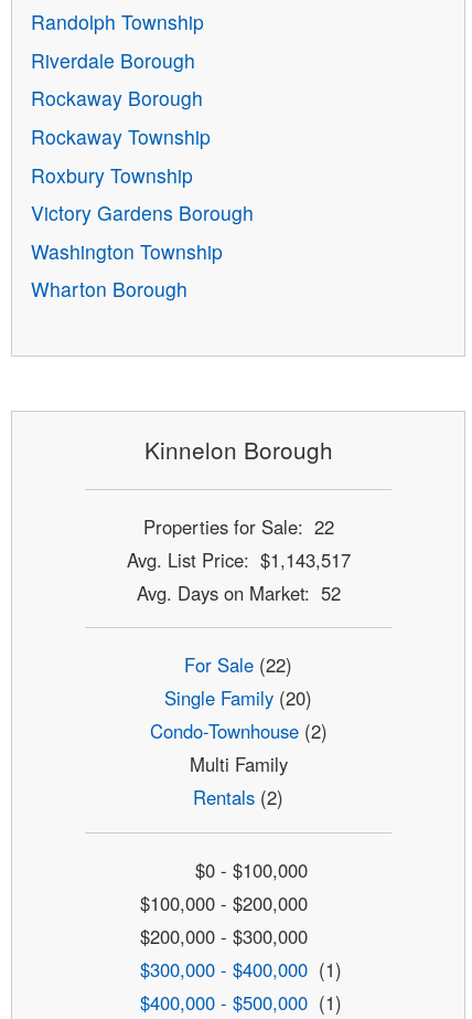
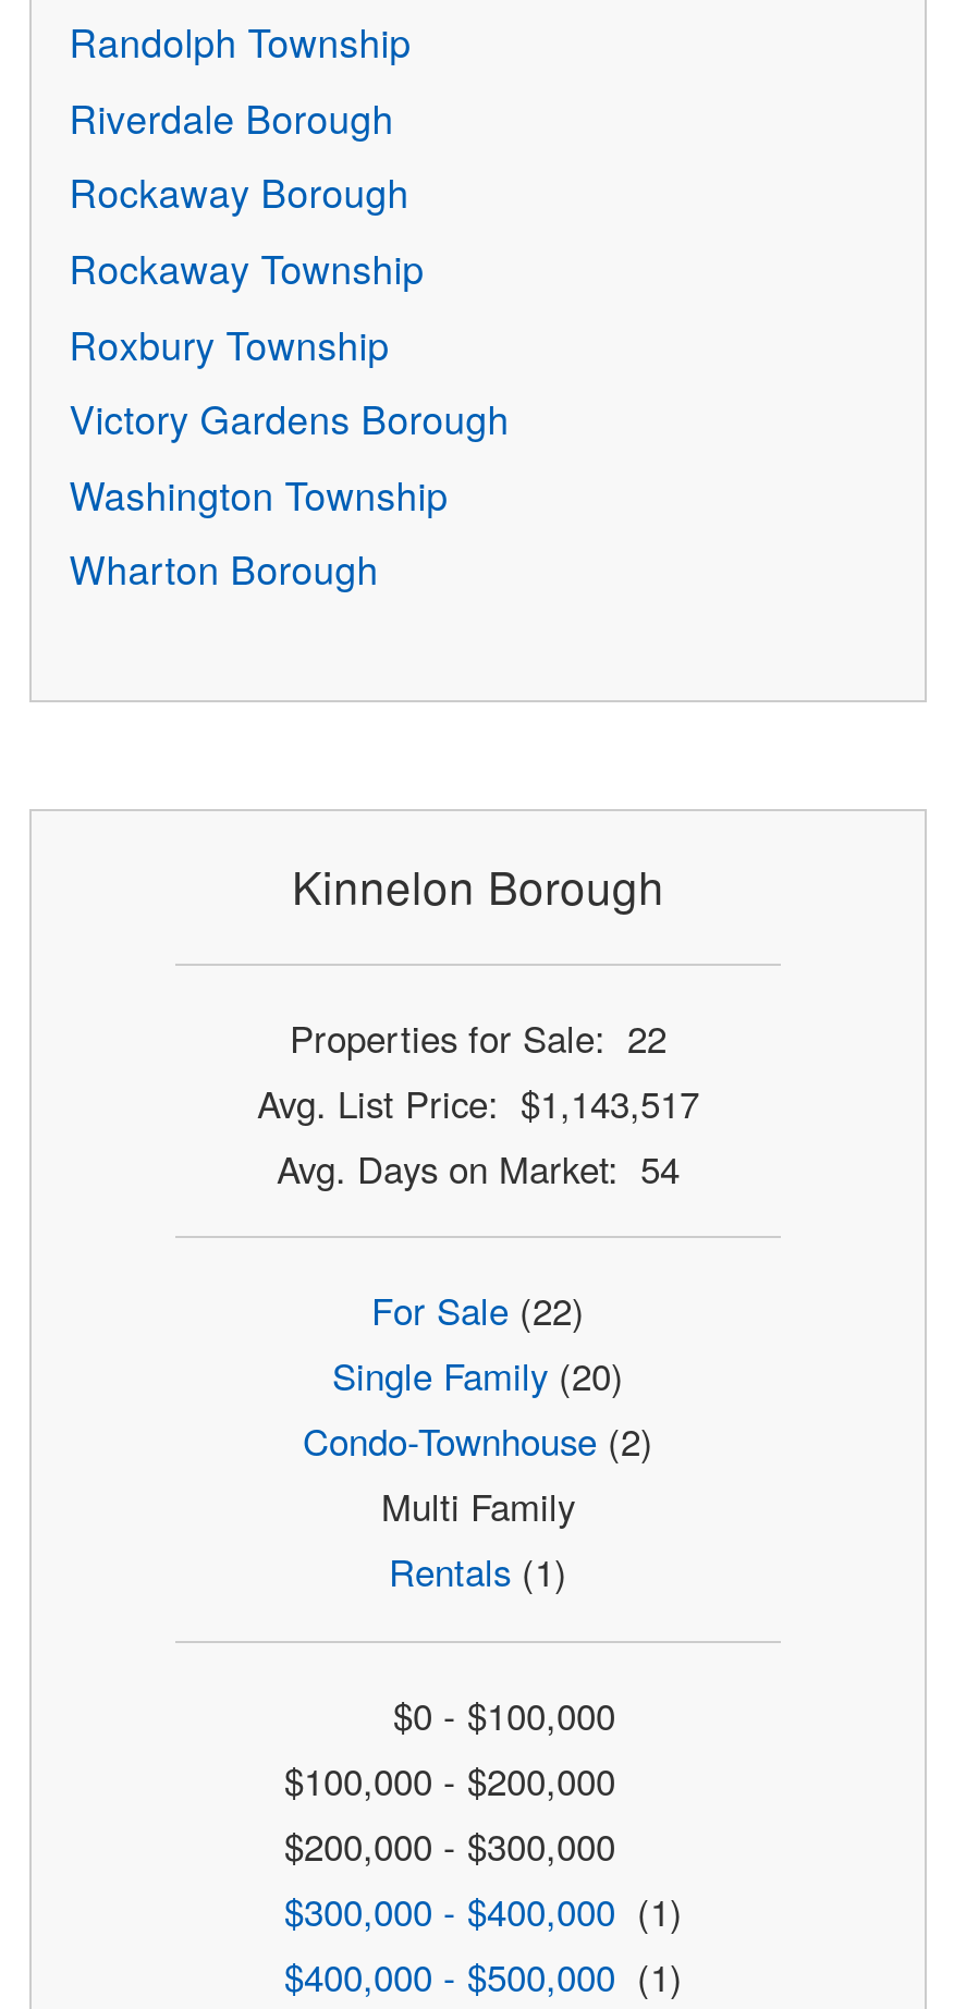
- Avg. Days on Market: 52
+ Avg. Days on Market: 54

- Rentals (2)
+ Rentals (1)
